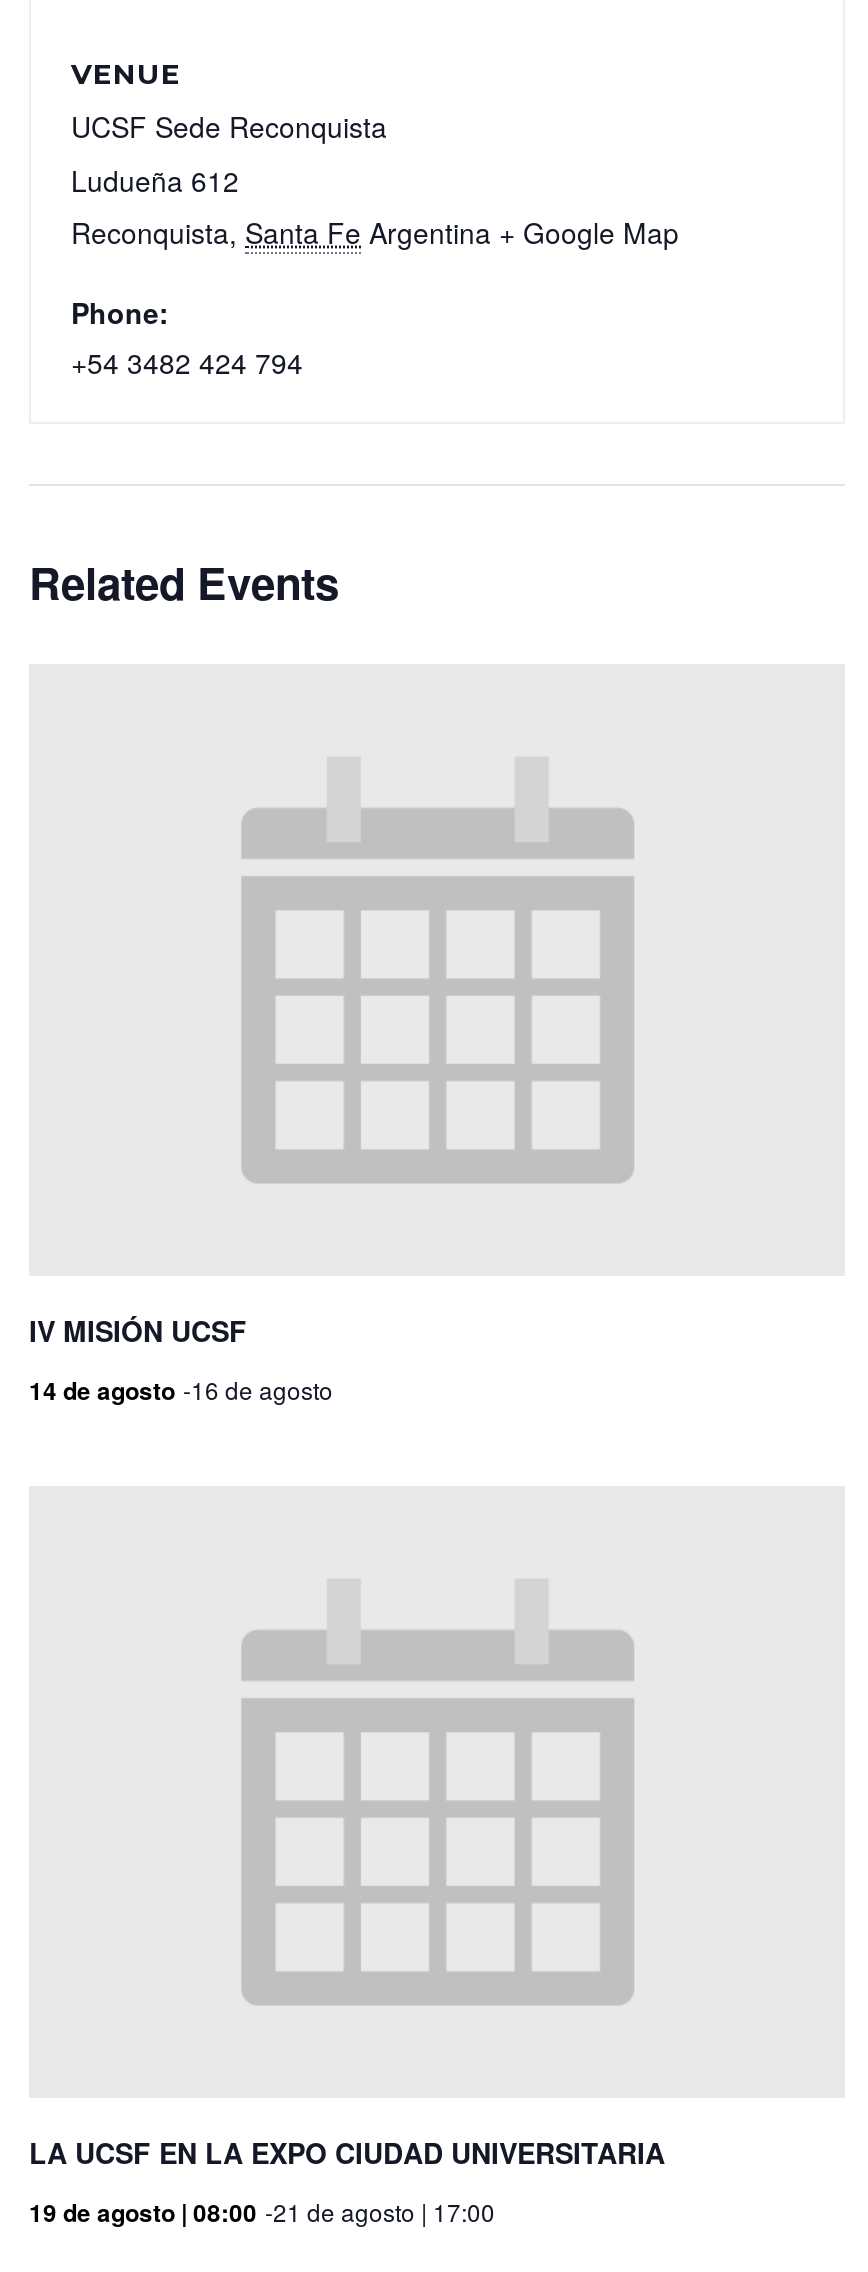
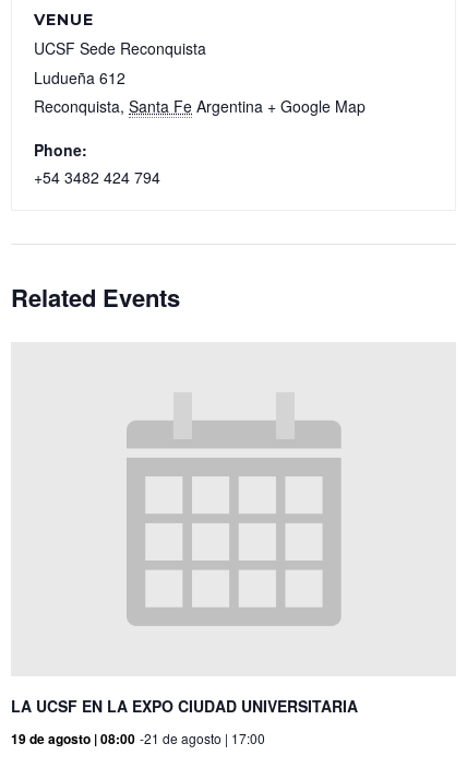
- IV MISIÓN UCSF
- 14 de agosto - 16 de agosto
